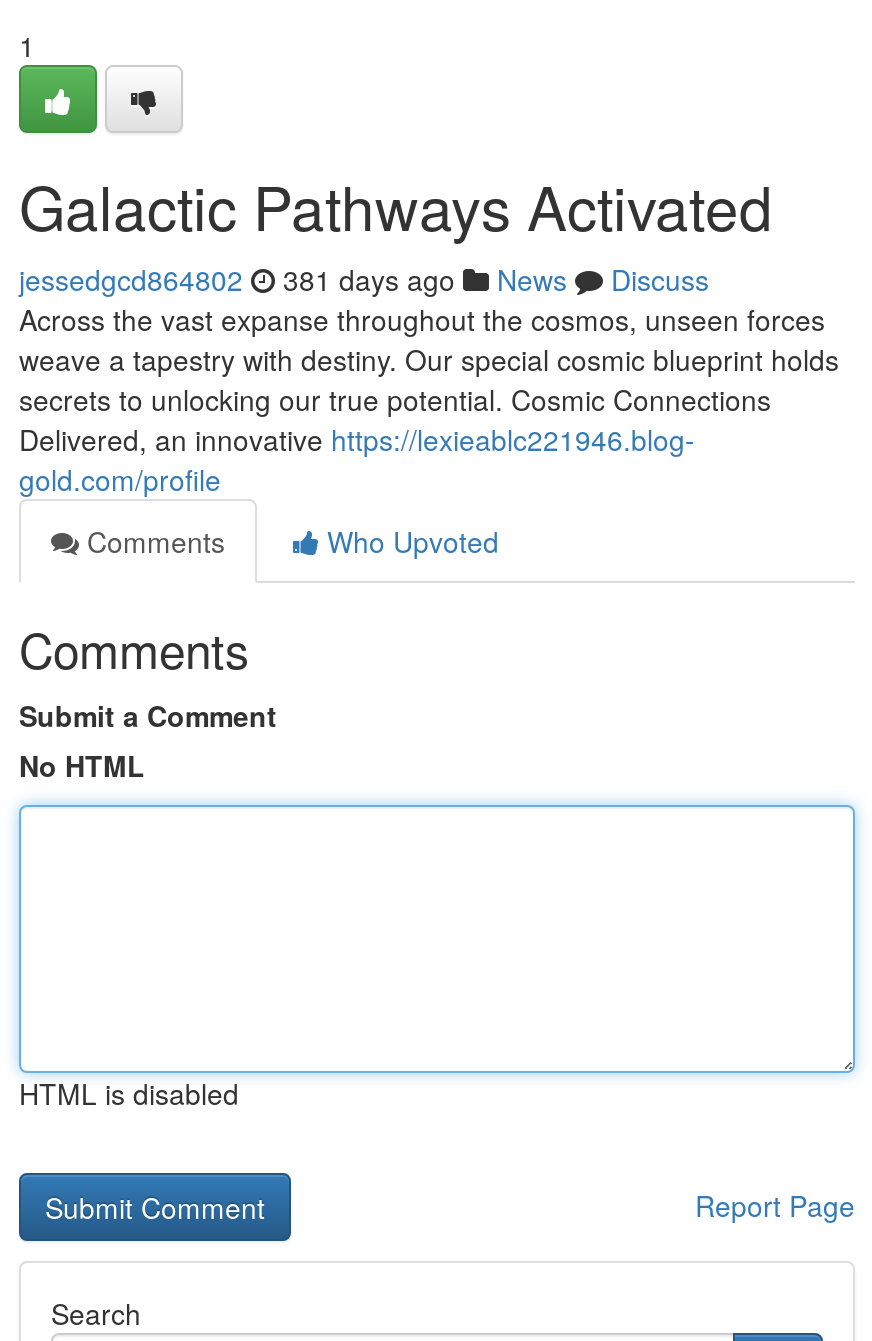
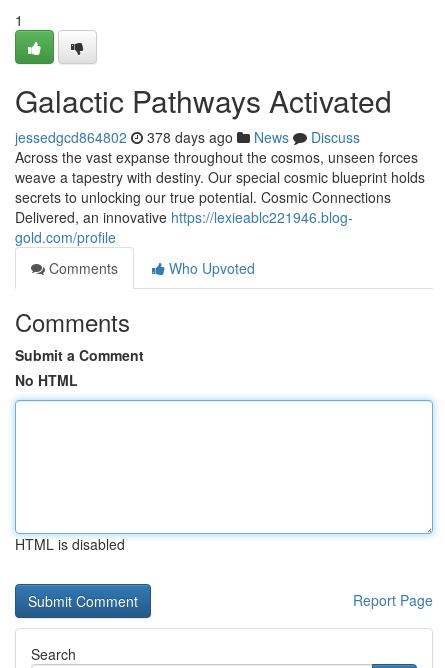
- jessedgcd864802 381 days ago News Discuss
+ jessedgcd864802 378 days ago News Discuss
